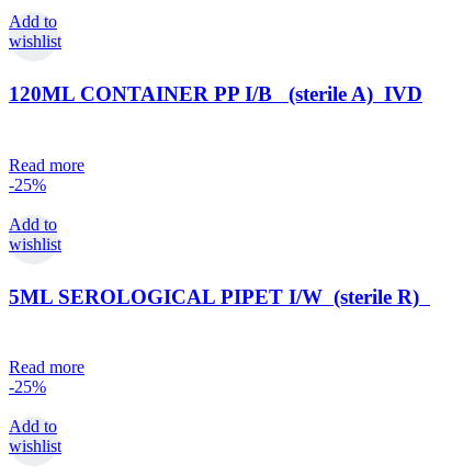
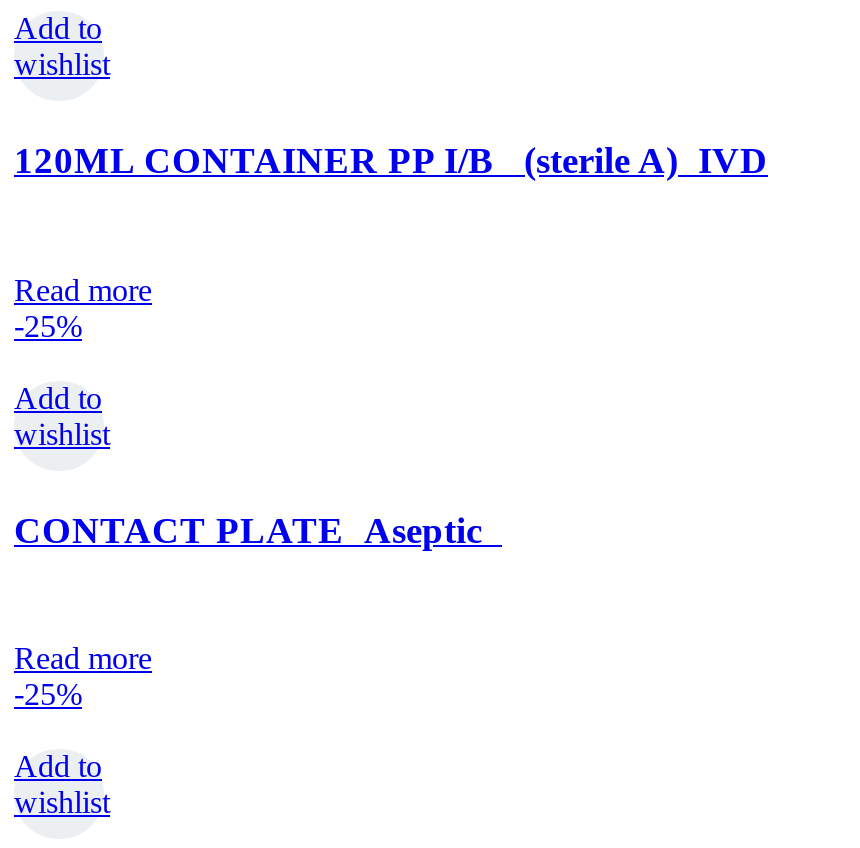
- 5ML SEROLOGICAL PIPET I/W (sterile R)
+ CONTACT PLATE Aseptic
